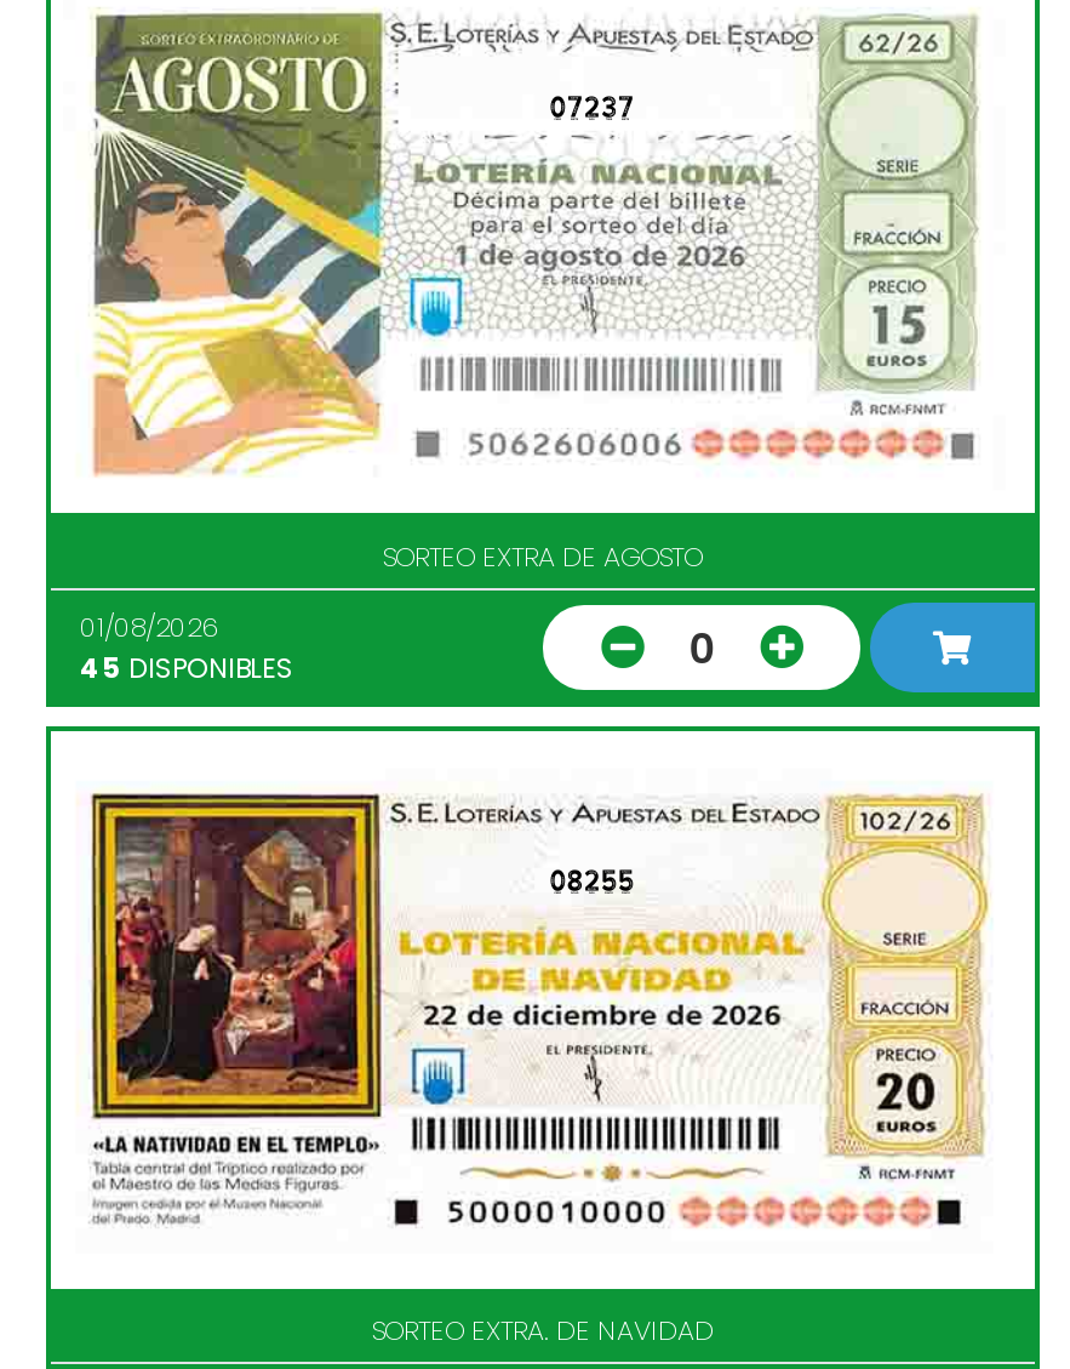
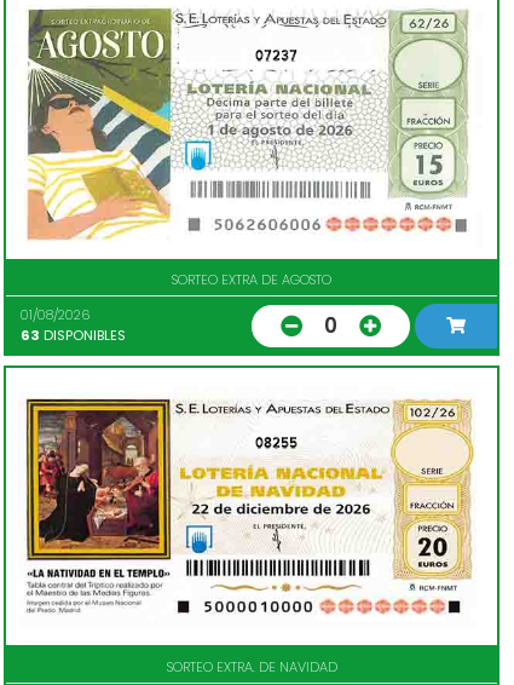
- 45 DISPONIBLES
+ 63 DISPONIBLES
